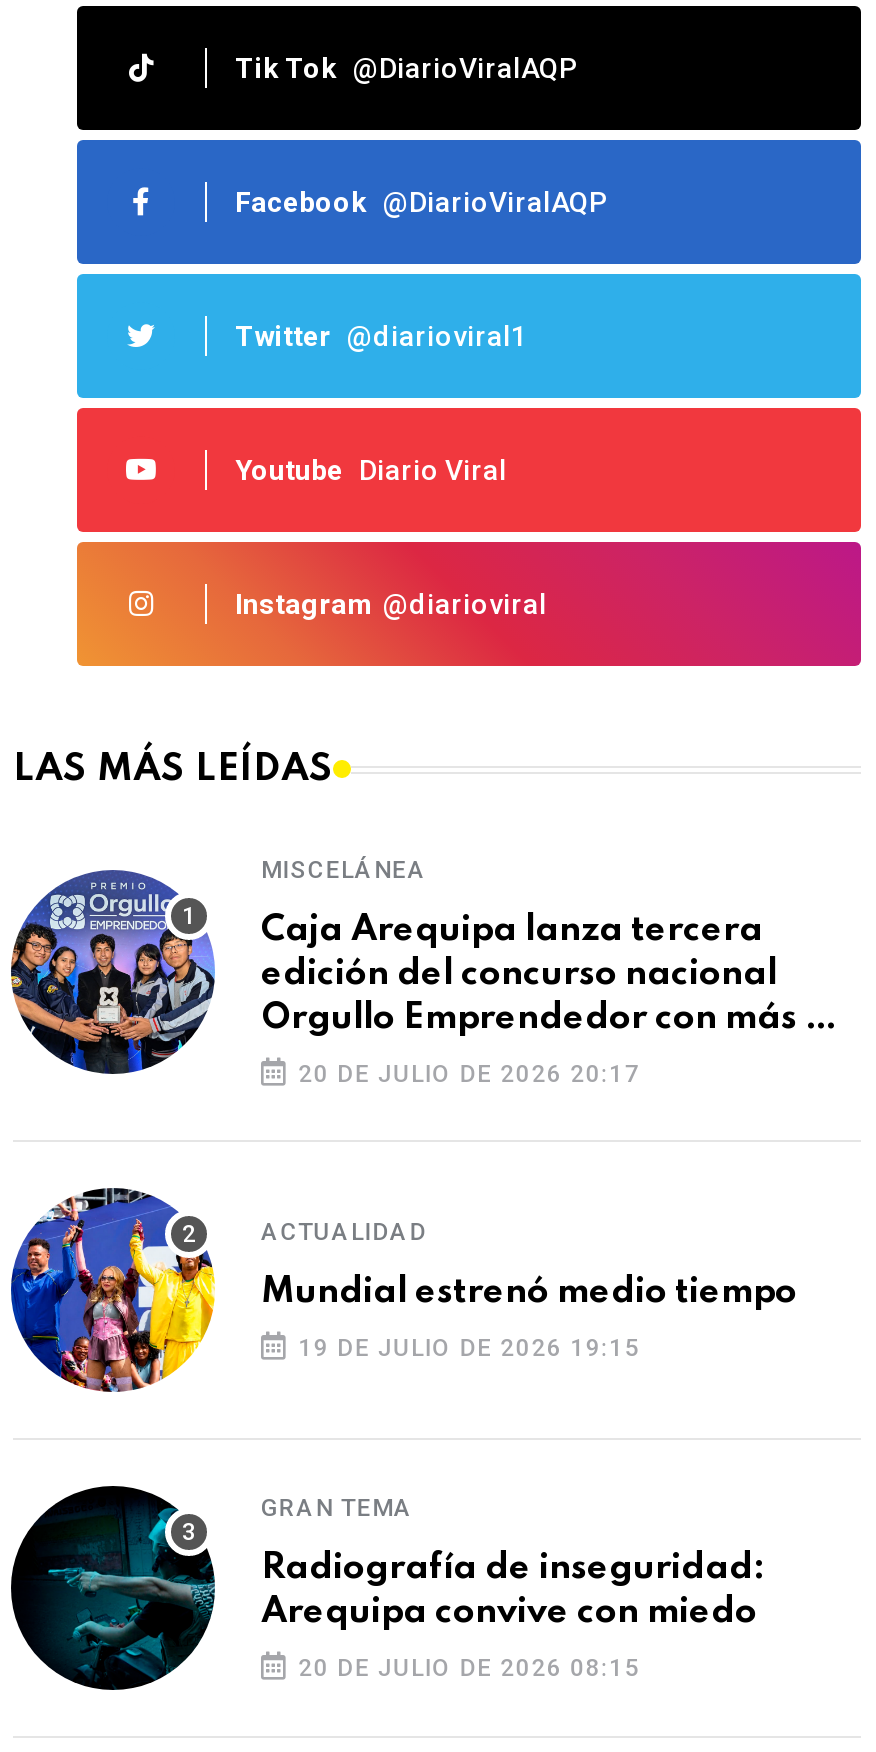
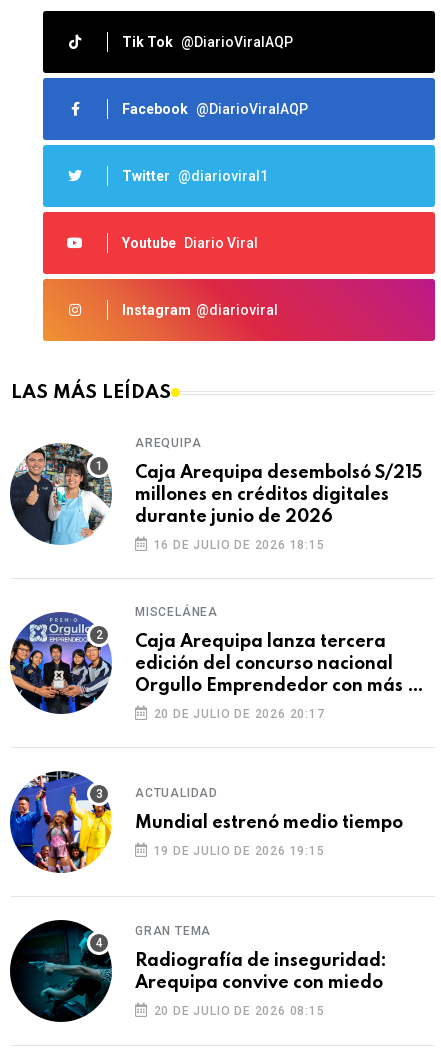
+ [image]
+ AREQUIPA
+ Caja Arequipa desembolsó S/215
+ millones en créditos digitales
+ durante junio de 2026
+ 16 DE JULIO DE 2026 18:15
